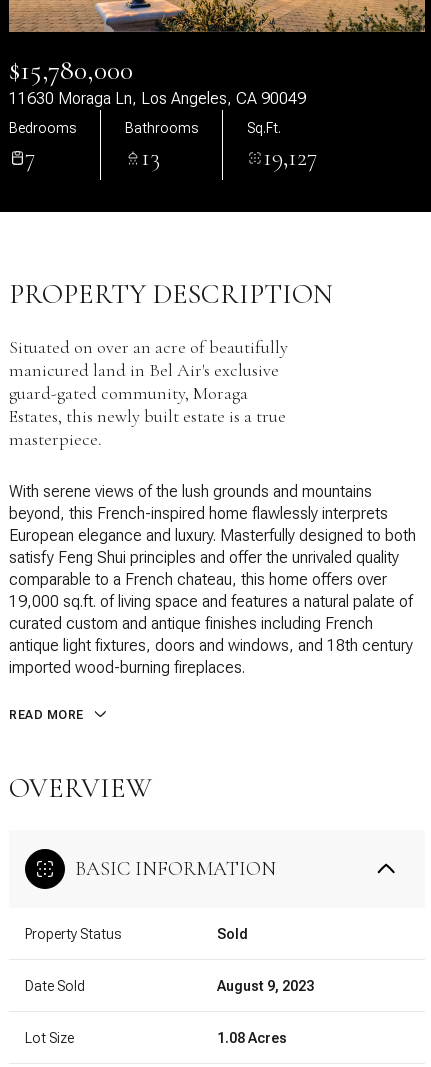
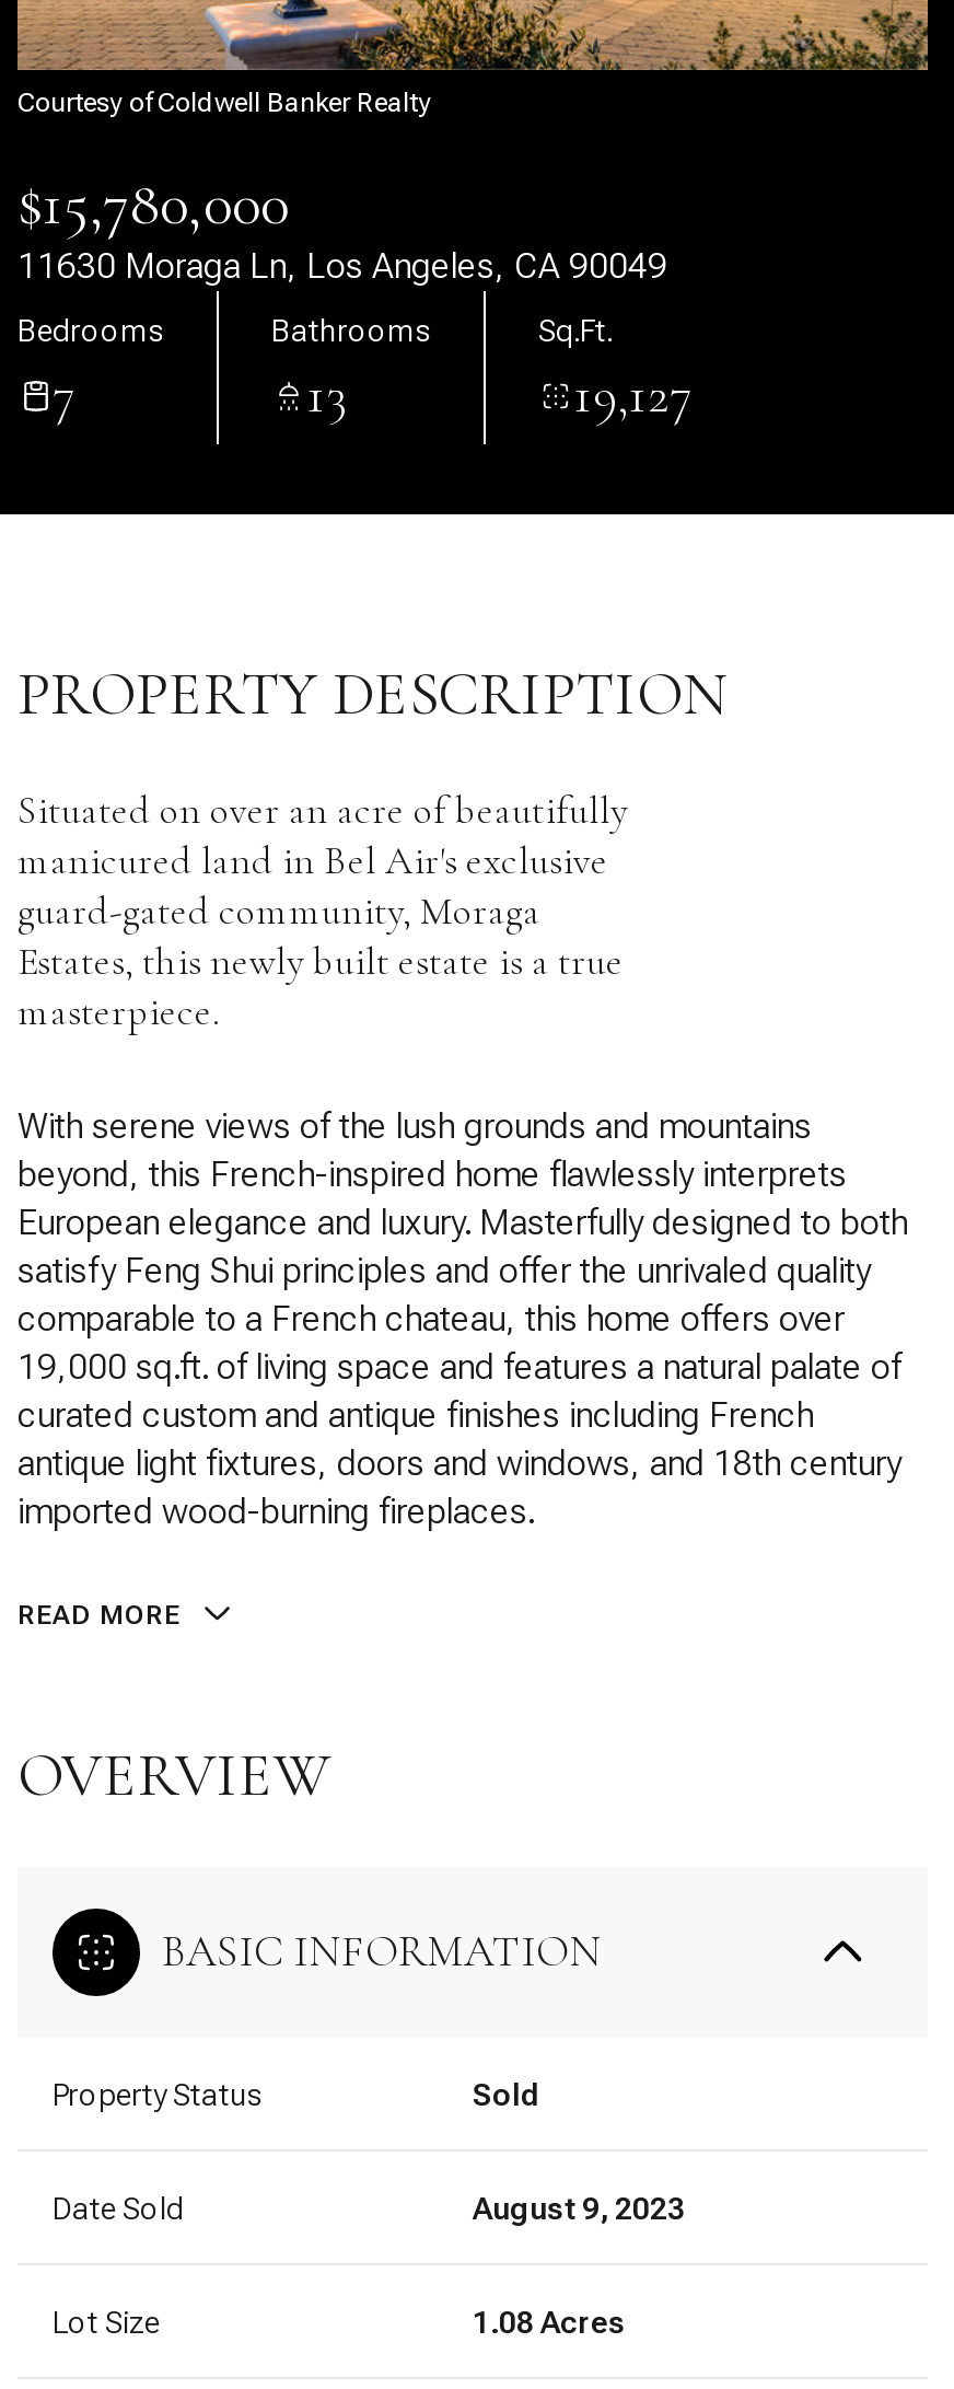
+ Courtesy of Coldwell Banker Realty
